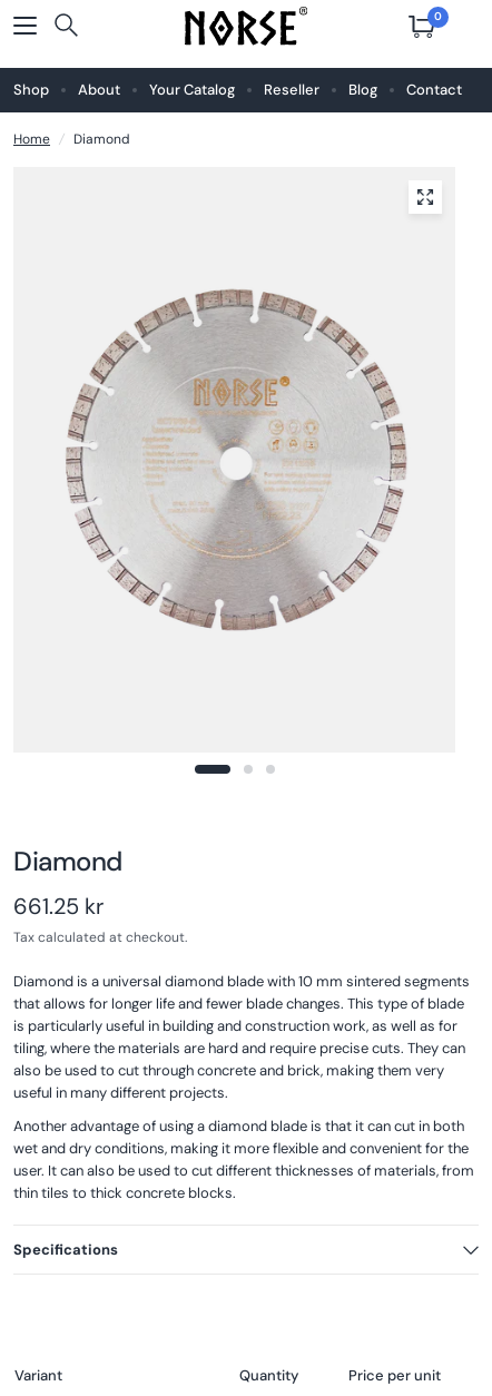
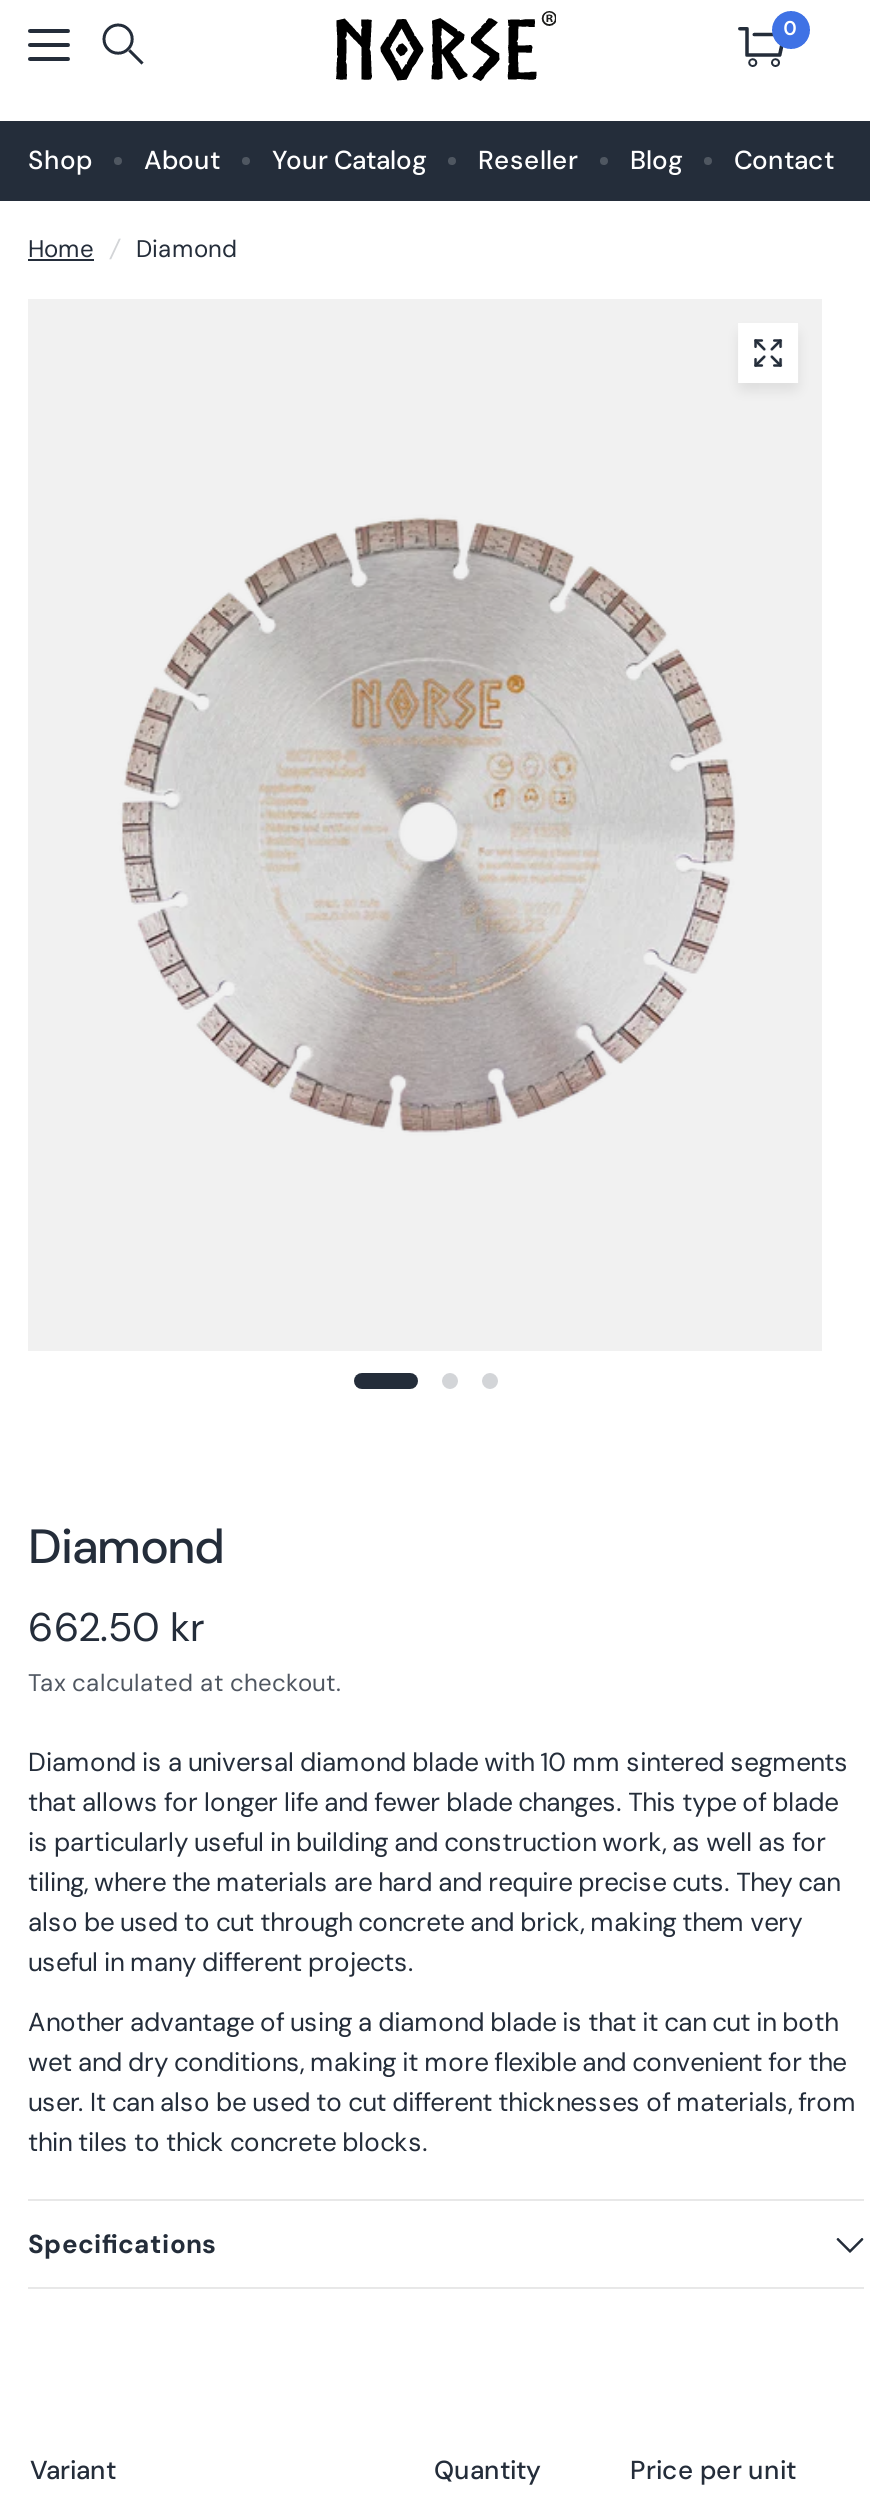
- 661.25 kr
+ 662.50 kr
